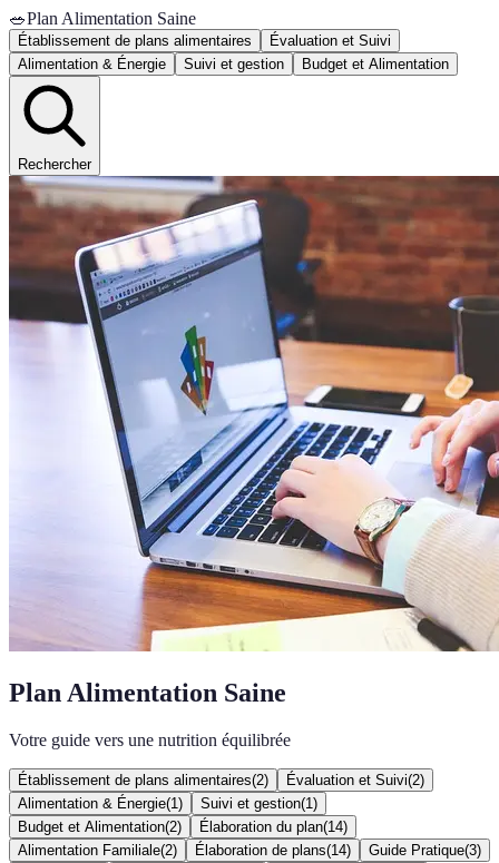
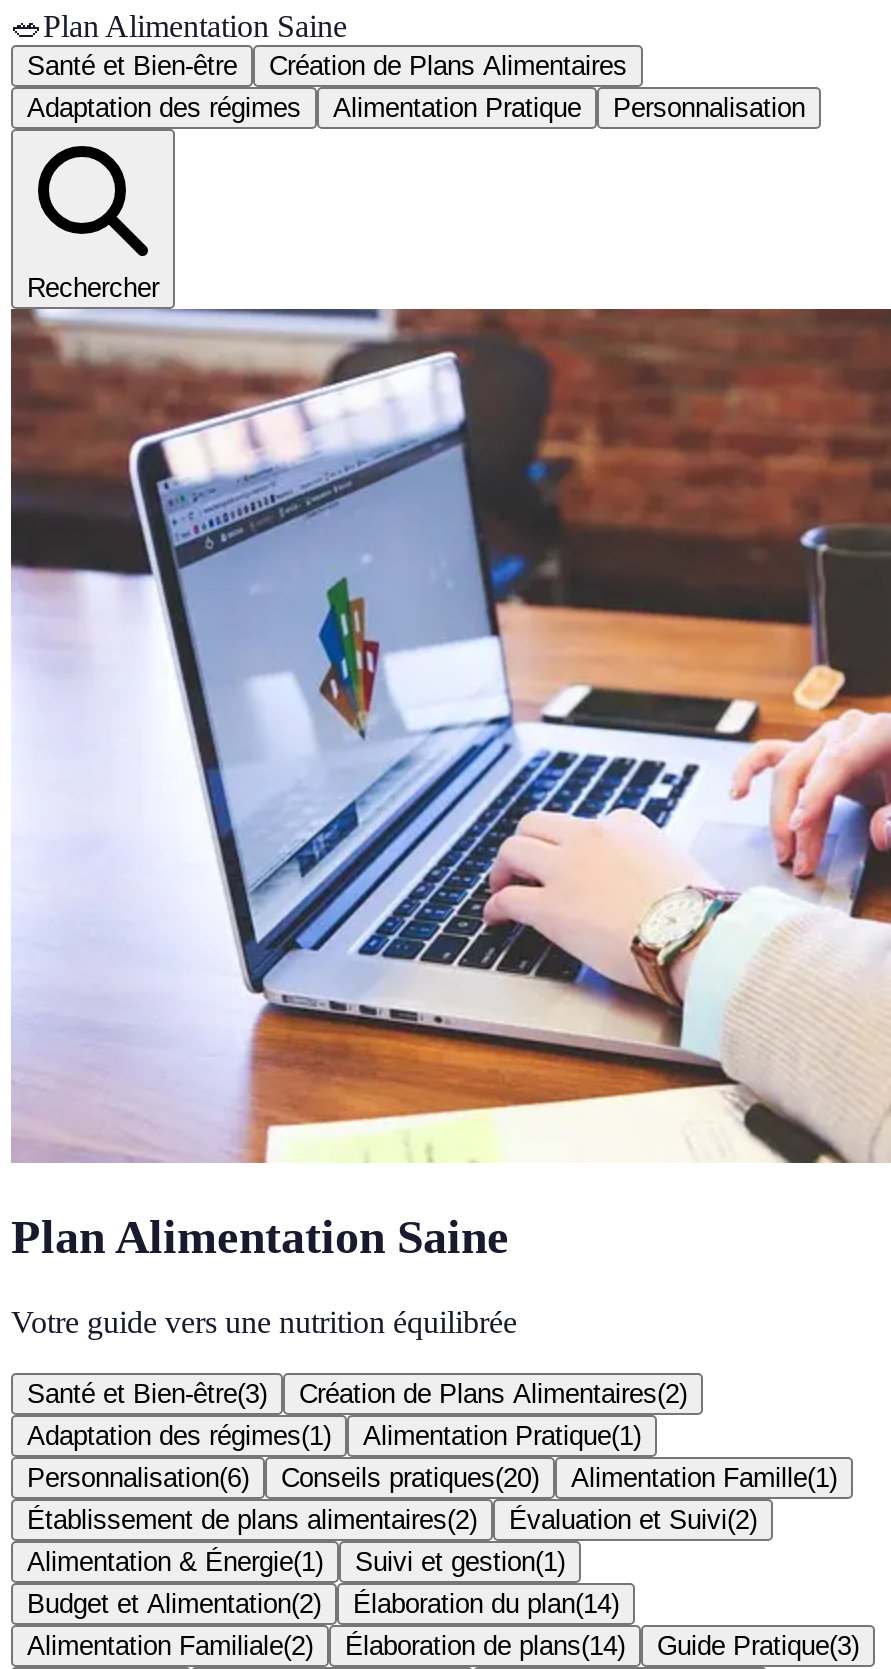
- Établissement de plans alimentaires
- Évaluation et Suivi
- Alimentation & Énergie
- Suivi et gestion
- Budget et Alimentation
+ Santé et Bien-être
+ Création de Plans Alimentaires
+ Adaptation des régimes
+ Alimentation Pratique
+ Personnalisation

+ Santé et Bien-être(3)
+ Création de Plans Alimentaires(2)
+ Adaptation des régimes(1)
+ Alimentation Pratique(1)
+ Personnalisation(6)
+ Conseils pratiques(20)
+ Alimentation Famille(1)
